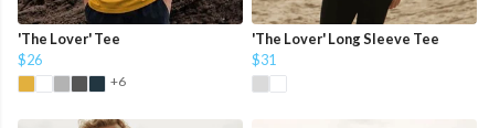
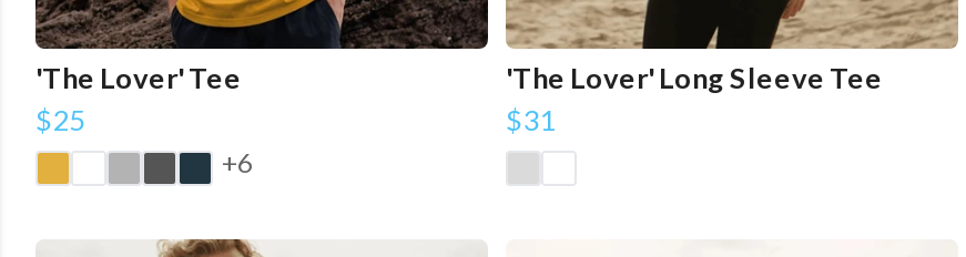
- $26
+ $25
